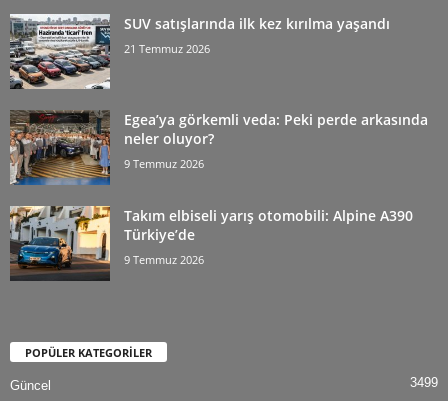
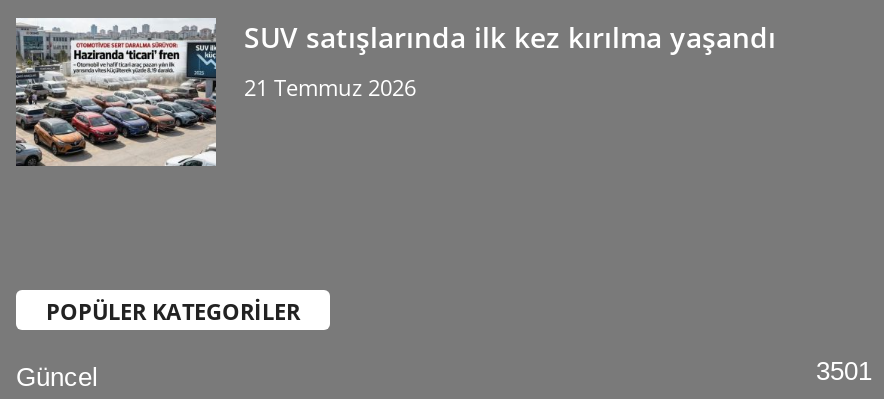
- [image]
- Egea’ya görkemli veda: Peki perde arkasında
- neler oluyor?
- 9 Temmuz 2026
- Takım elbiseli yarış otomobili: Alpine A390
- Türkiye’de
- 9 Temmuz 2026

- [image]

- 3499
+ 3501
